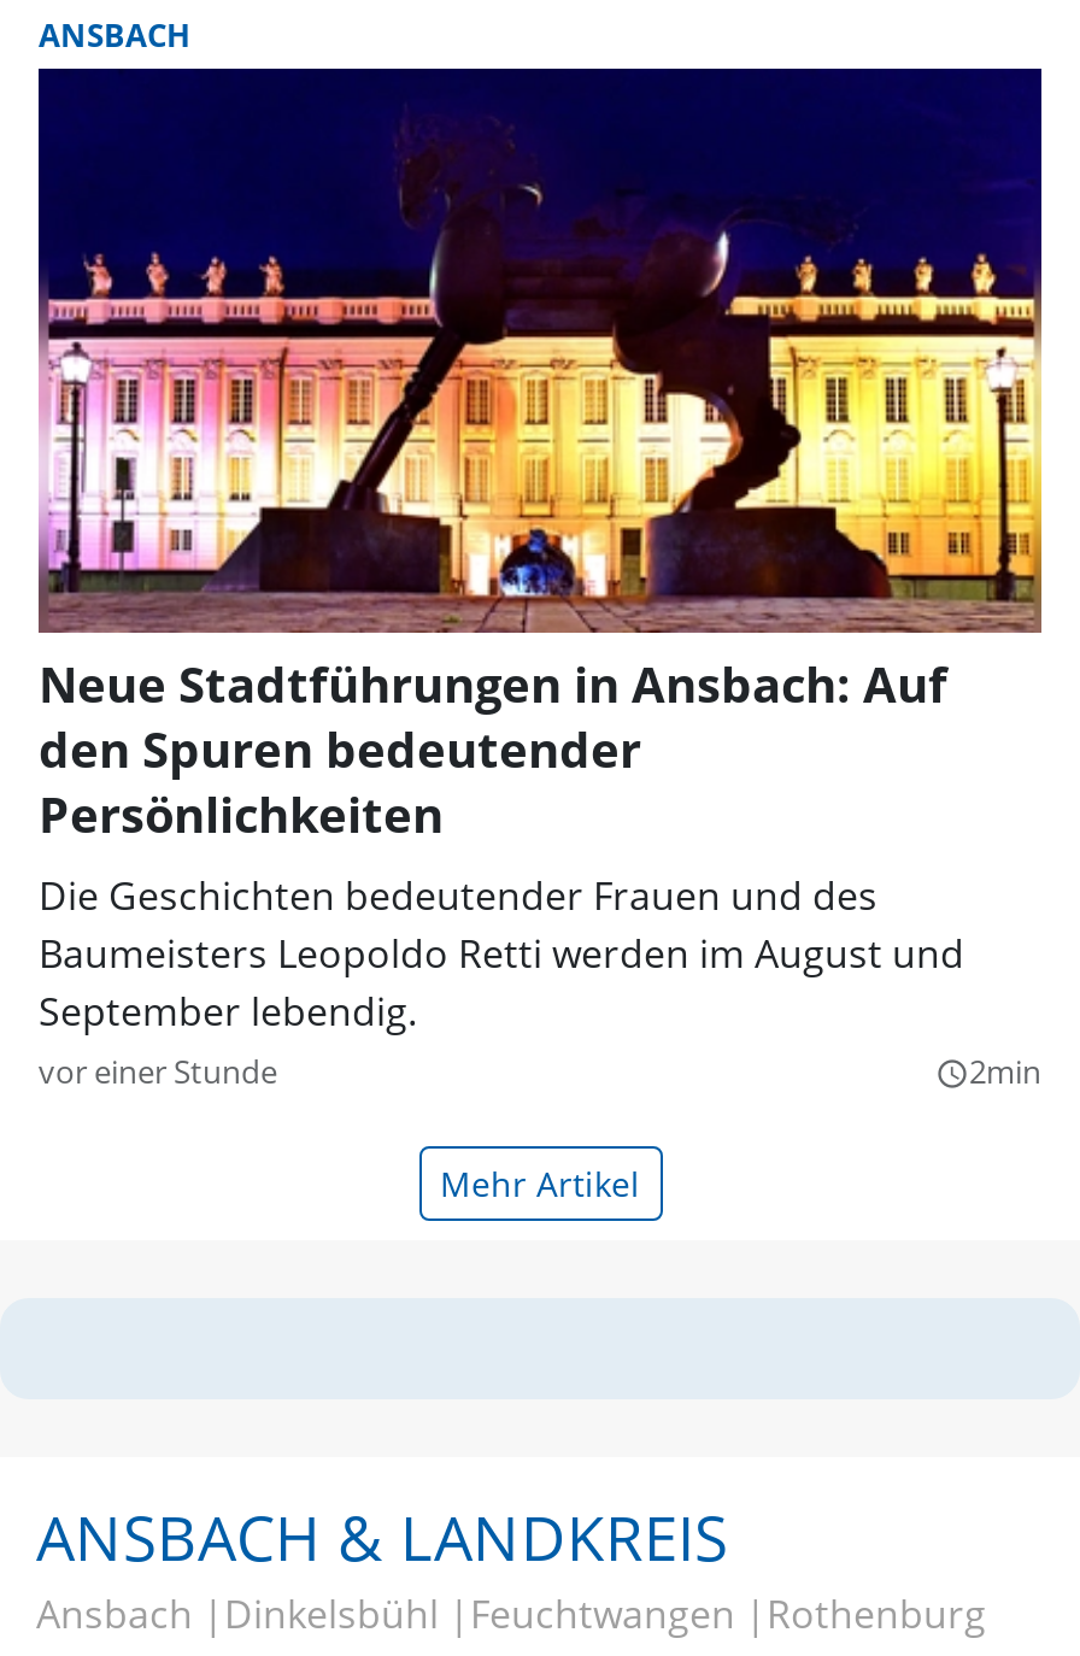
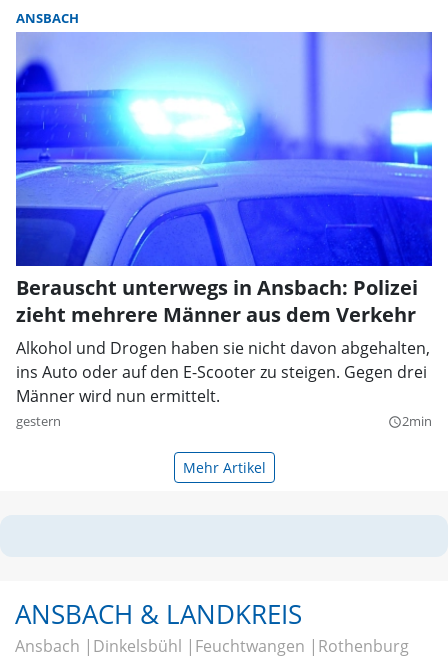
- [image]
- Neue Stadtführungen in Ansbach: Auf
- den Spuren bedeutender
- Persönlichkeiten
- Die Geschichten bedeutender Frauen und des
- Baumeisters Leopoldo Retti werden im August und
- September lebendig.
- vor einer Stunde
+ [image]
+ Berauscht unterwegs in Ansbach: Polizei
+ zieht mehrere Männer aus dem Verkehr
+ Alkohol und Drogen haben sie nicht davon abgehalten,
+ ins Auto oder auf den E-Scooter zu steigen. Gegen drei
+ Männer wird nun ermittelt.
+ gestern
